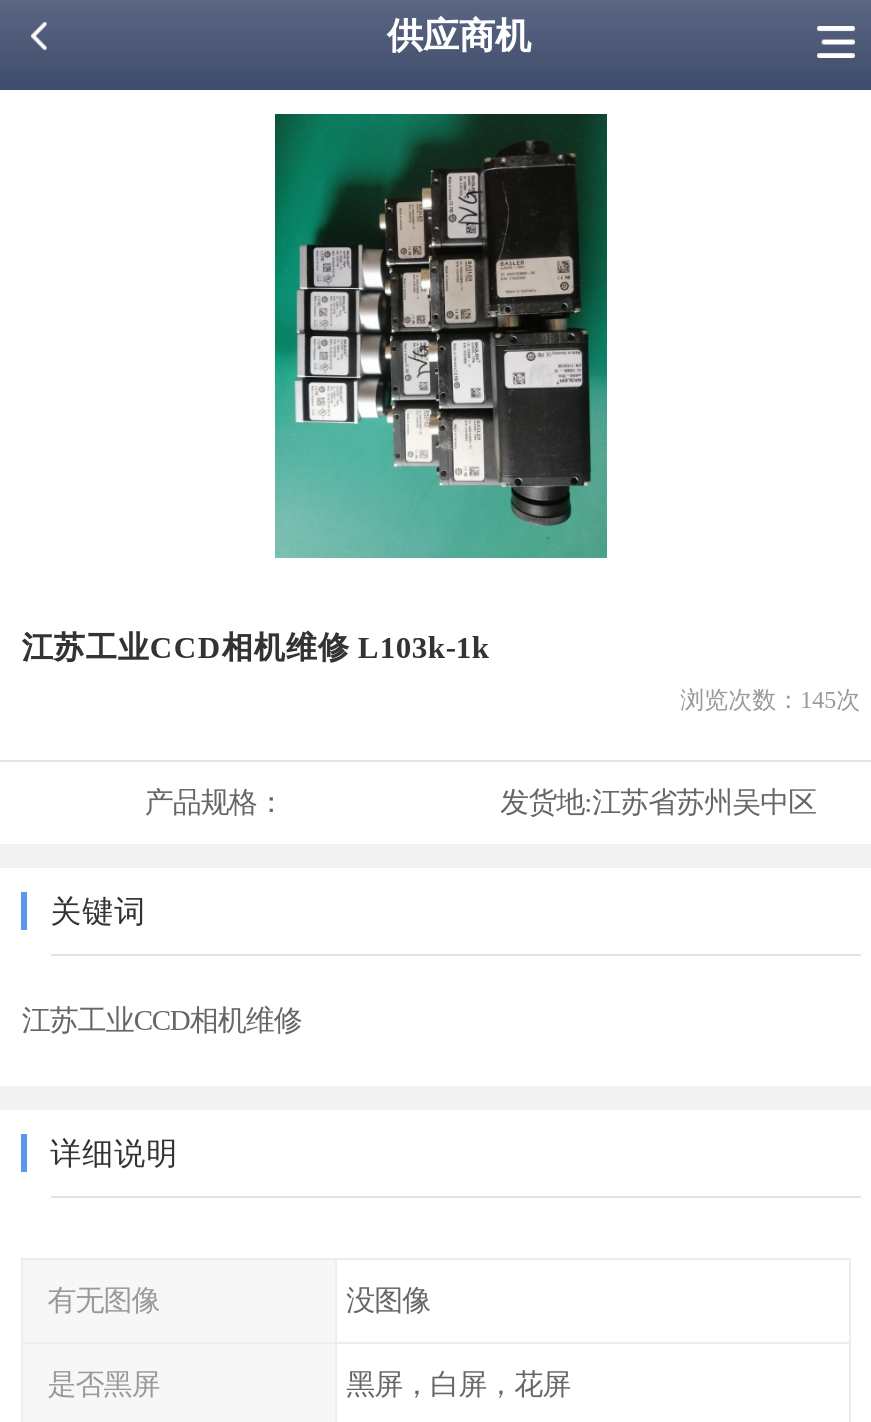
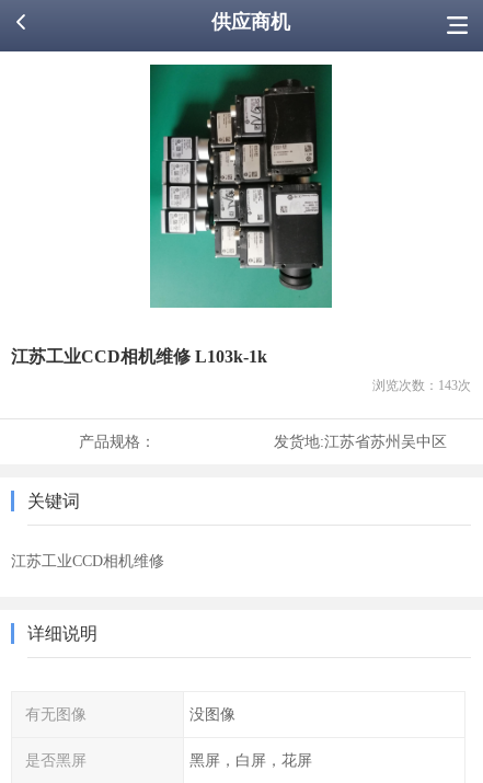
- 浏览次数：145次
+ 浏览次数：143次
